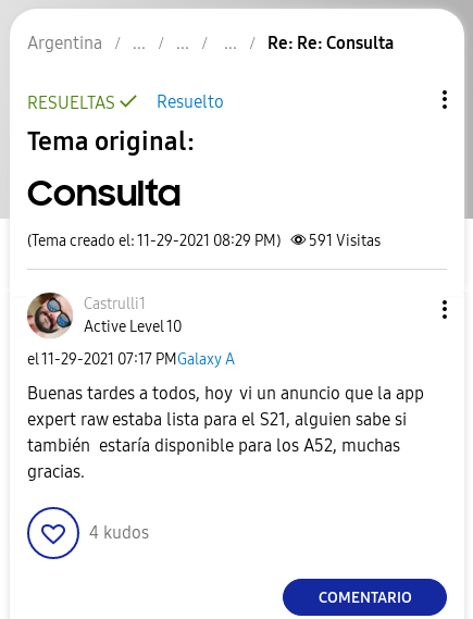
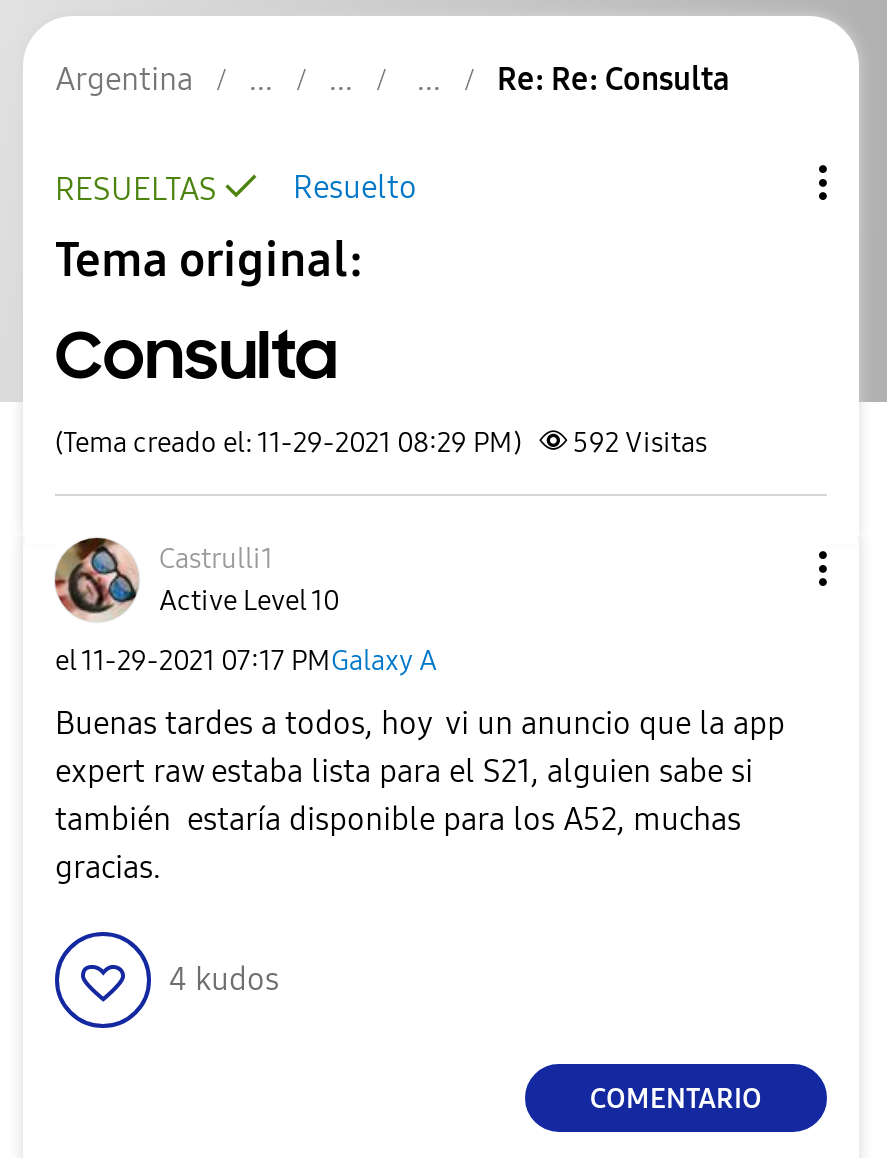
- (Tema creado el: 11-29-2021 08:29 PM) 591 Visitas
+ (Tema creado el: 11-29-2021 08:29 PM) 592 Visitas
